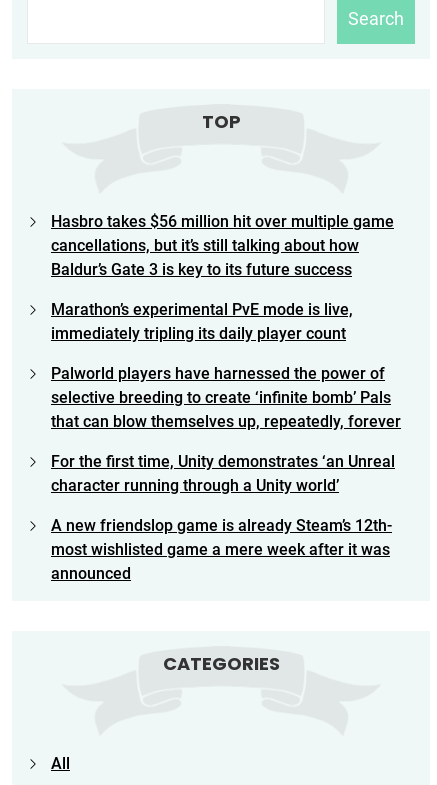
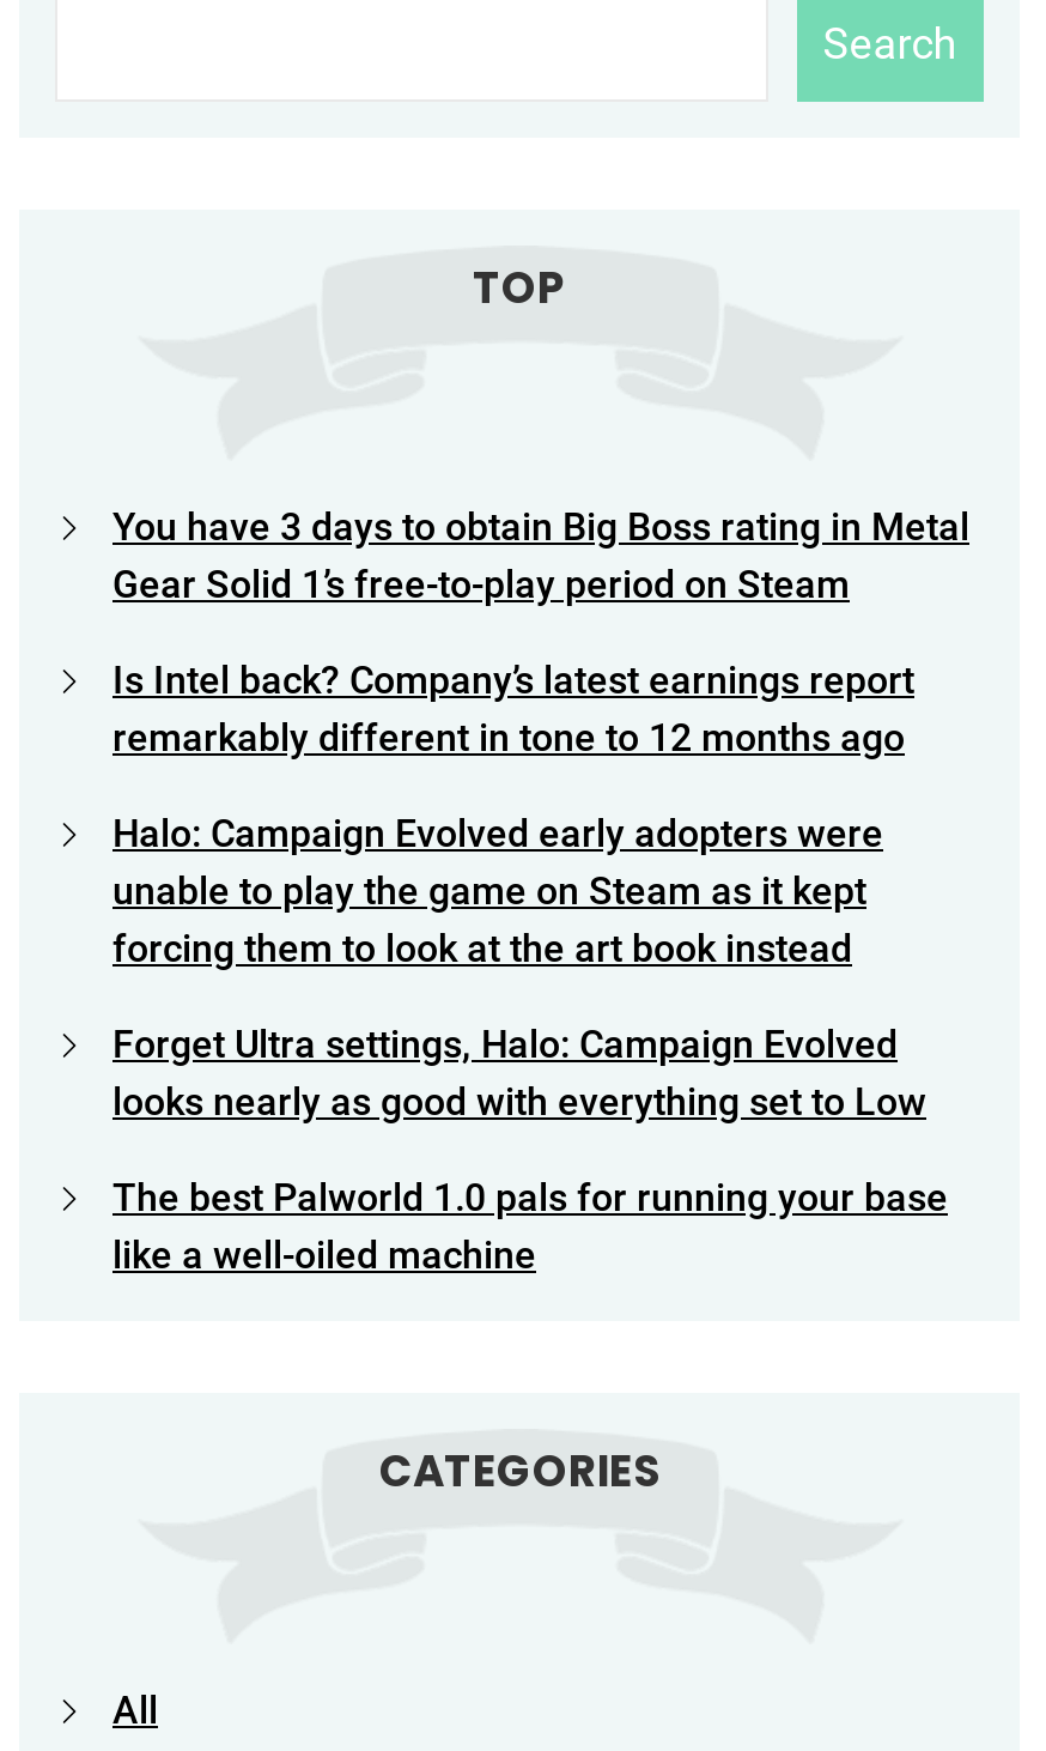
- Hasbro takes $56 million hit over multiple game
- cancellations, but it’s still talking about how
- Baldur’s Gate 3 is key to its future success
+ You have 3 days to obtain Big Boss rating in Metal
+ Gear Solid 1’s free-to-play period on Steam

- Marathon’s experimental PvE mode is live,
- immediately tripling its daily player count
+ Is Intel back? Company’s latest earnings report
+ remarkably different in tone to 12 months ago

- Palworld players have harnessed the power of
- selective breeding to create ‘infinite bomb’ Pals
- that can blow themselves up, repeatedly, forever
+ Halo: Campaign Evolved early adopters were
+ unable to play the game on Steam as it kept
+ forcing them to look at the art book instead

- For the first time, Unity demonstrates ‘an Unreal
- character running through a Unity world’
+ Forget Ultra settings, Halo: Campaign Evolved
+ looks nearly as good with everything set to Low

- A new friendslop game is already Steam’s 12th-
- most wishlisted game a mere week after it was
- announced
+ The best Palworld 1.0 pals for running your base
+ like a well-oiled machine
